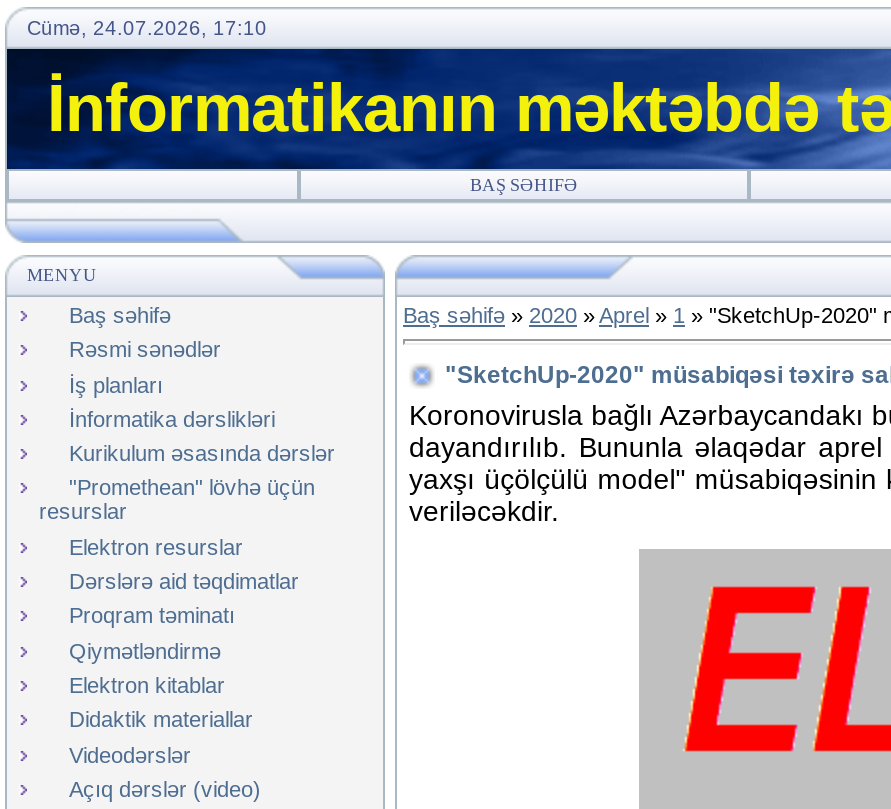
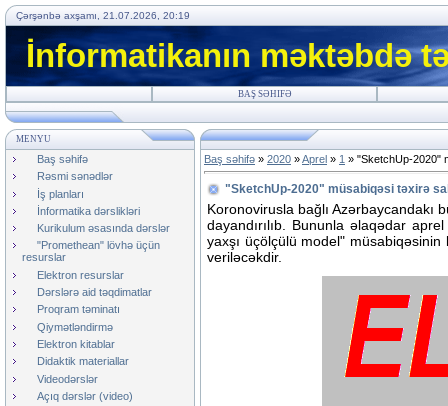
- Cümə, 24.07.2026, 17:10
+ Çərşənbə axşamı, 21.07.2026, 20:19
